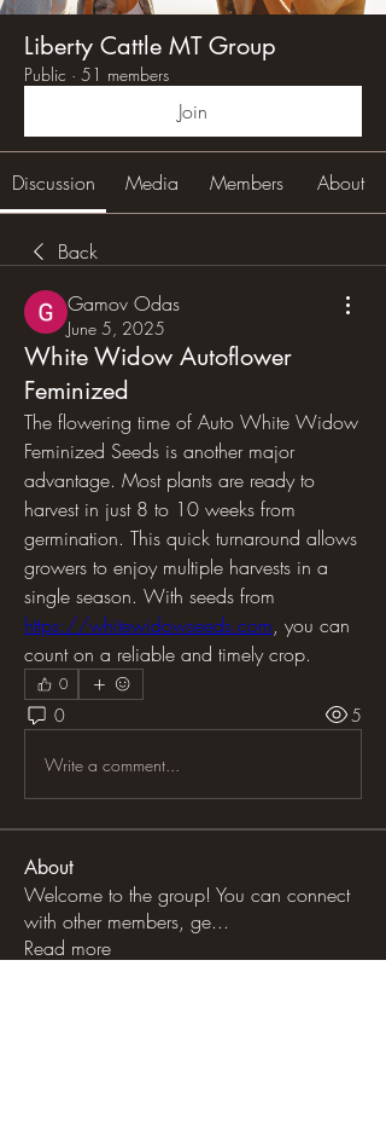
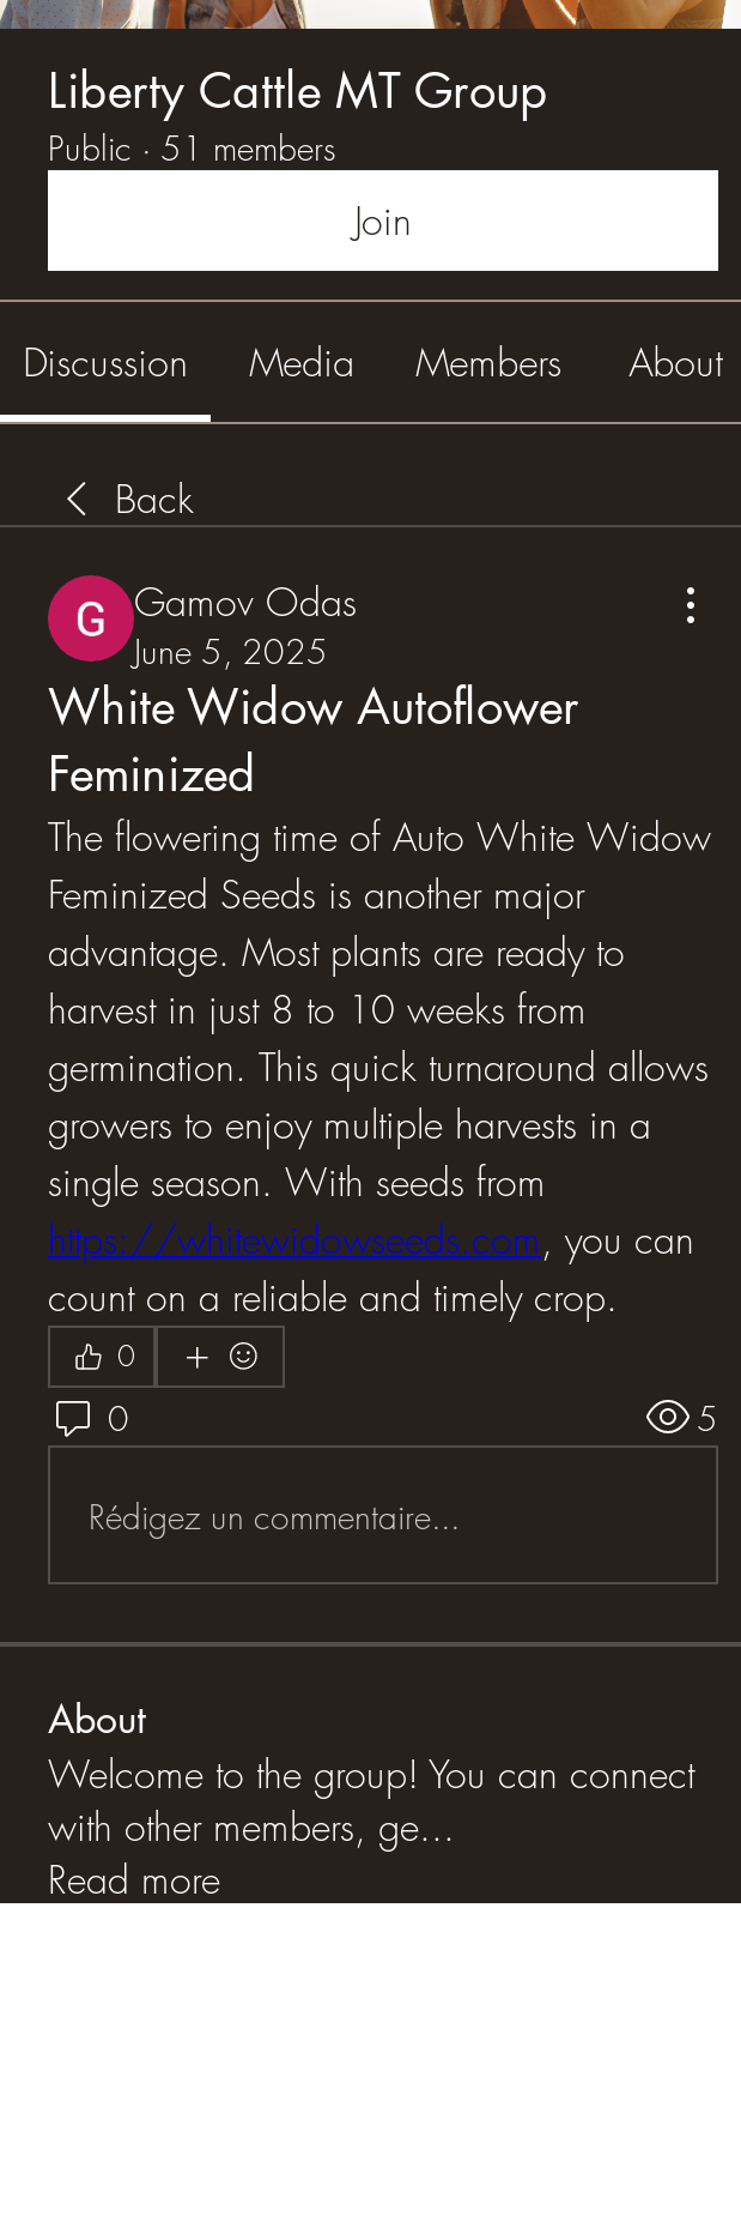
- Write a comment...
+ Rédigez un commentaire...
